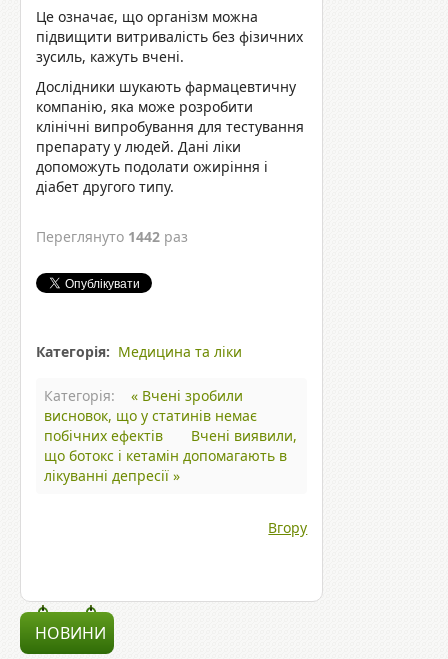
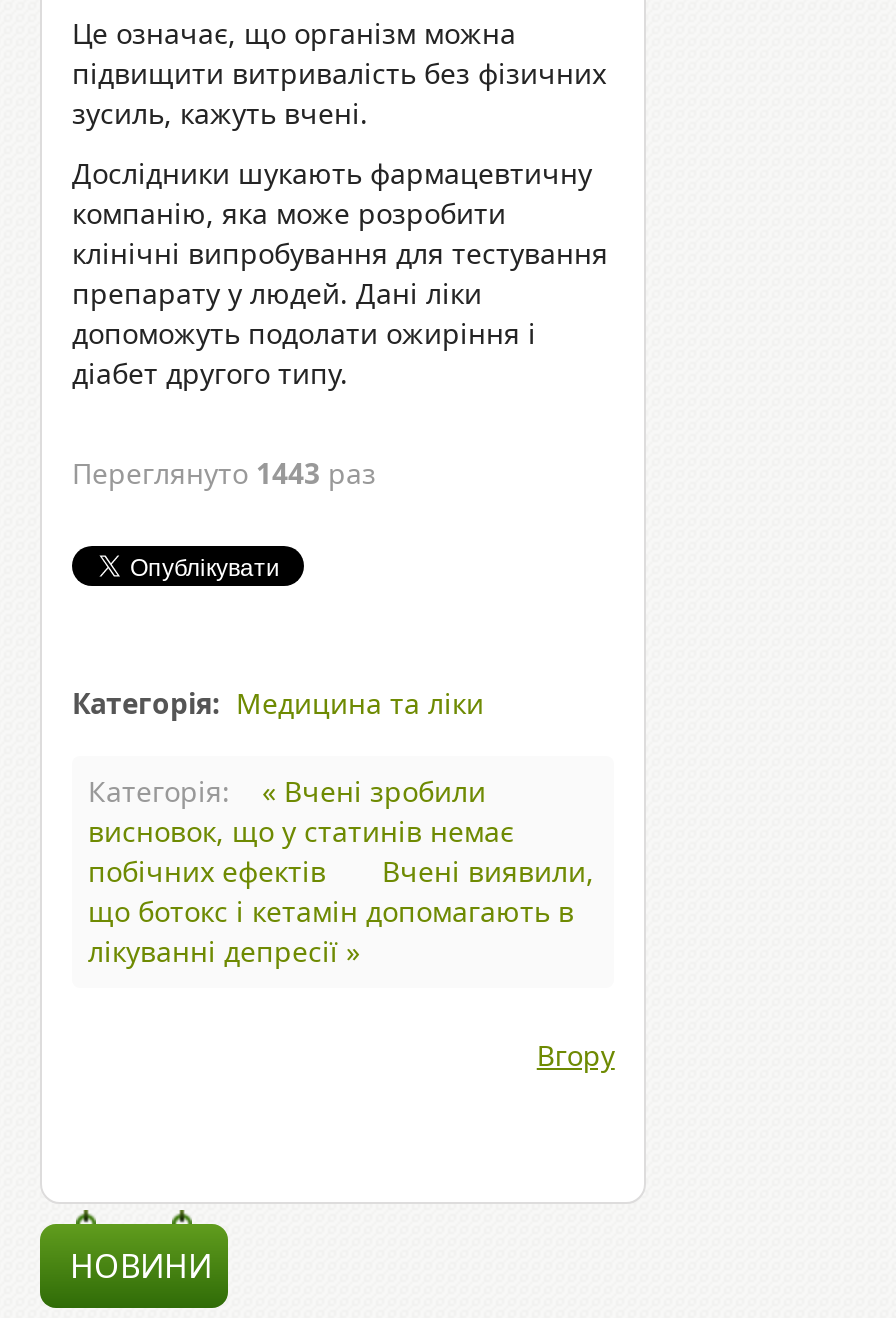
- Переглянуто 1442 раз
+ Переглянуто 1443 раз
